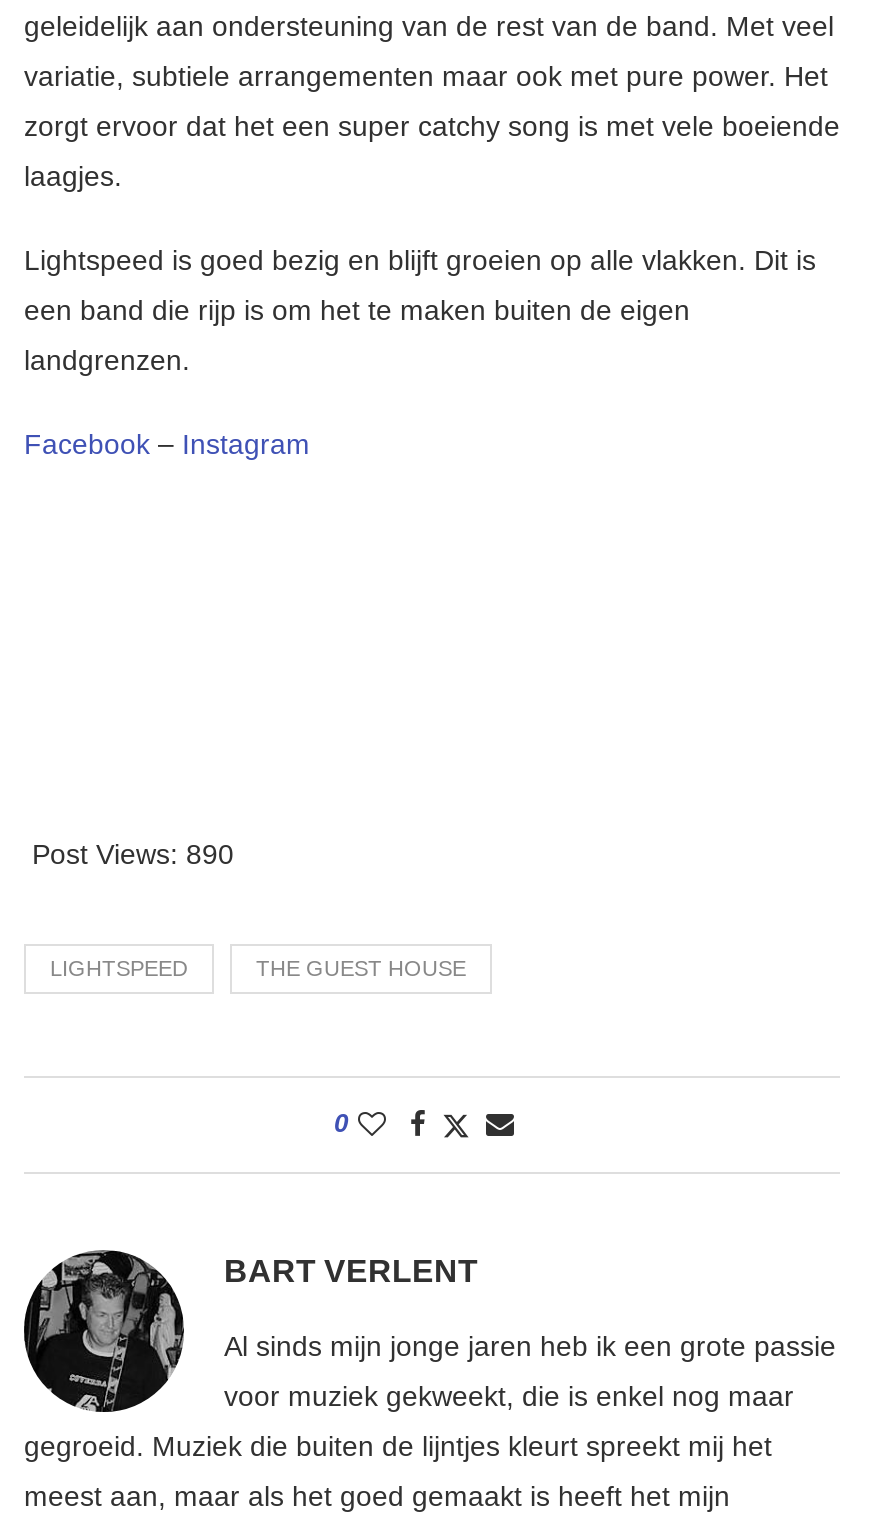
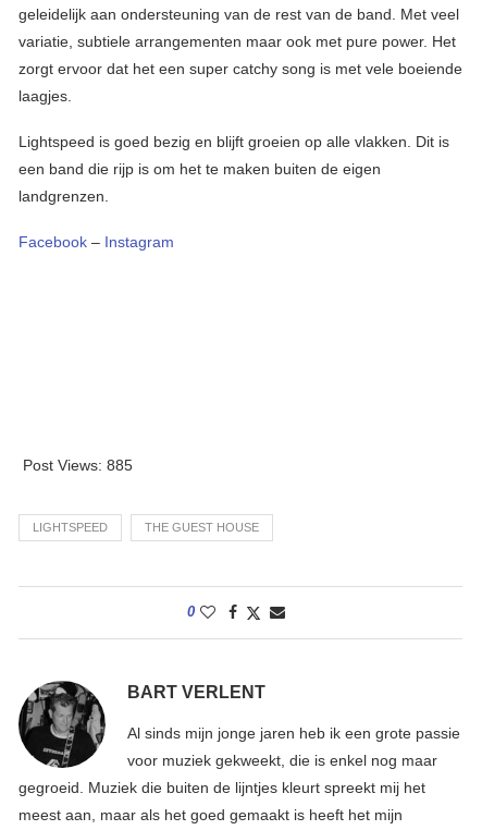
- Post Views: 890
+ Post Views: 885
